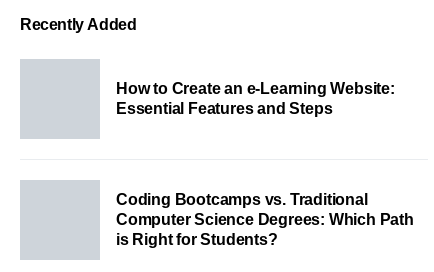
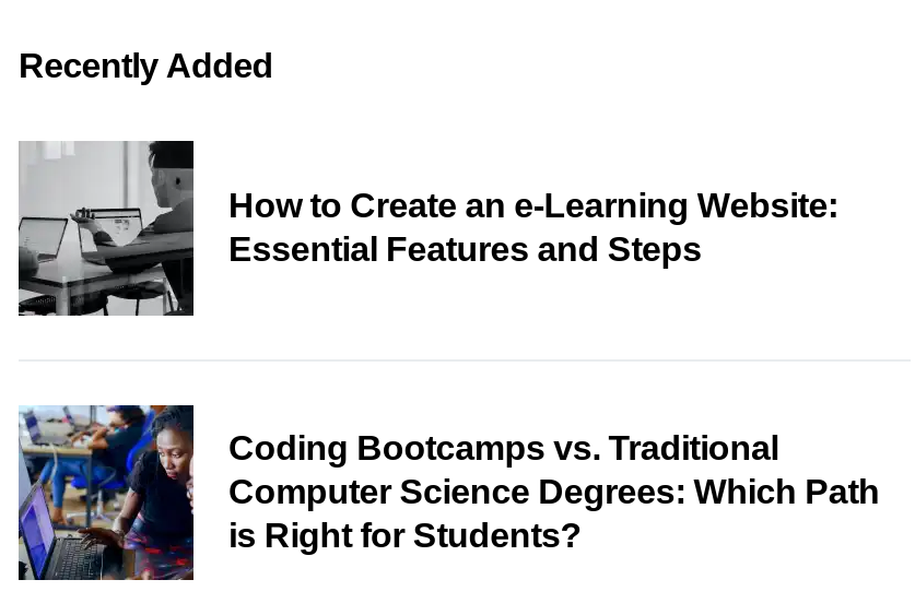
+ [image]

+ [image]
